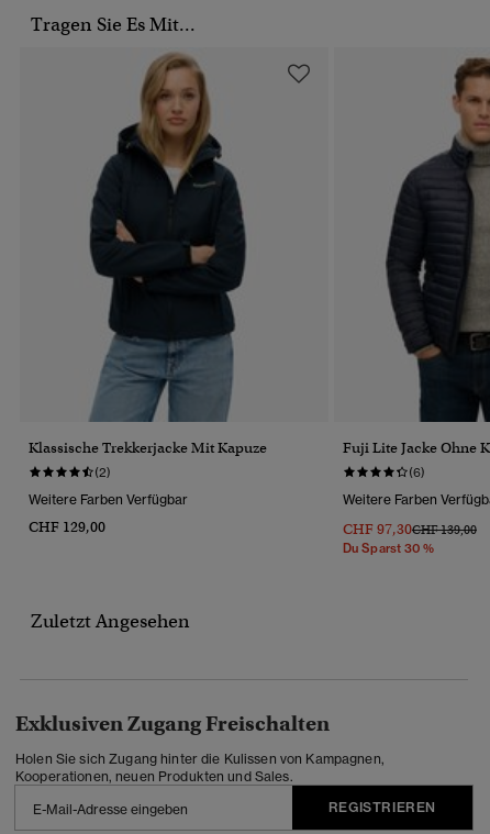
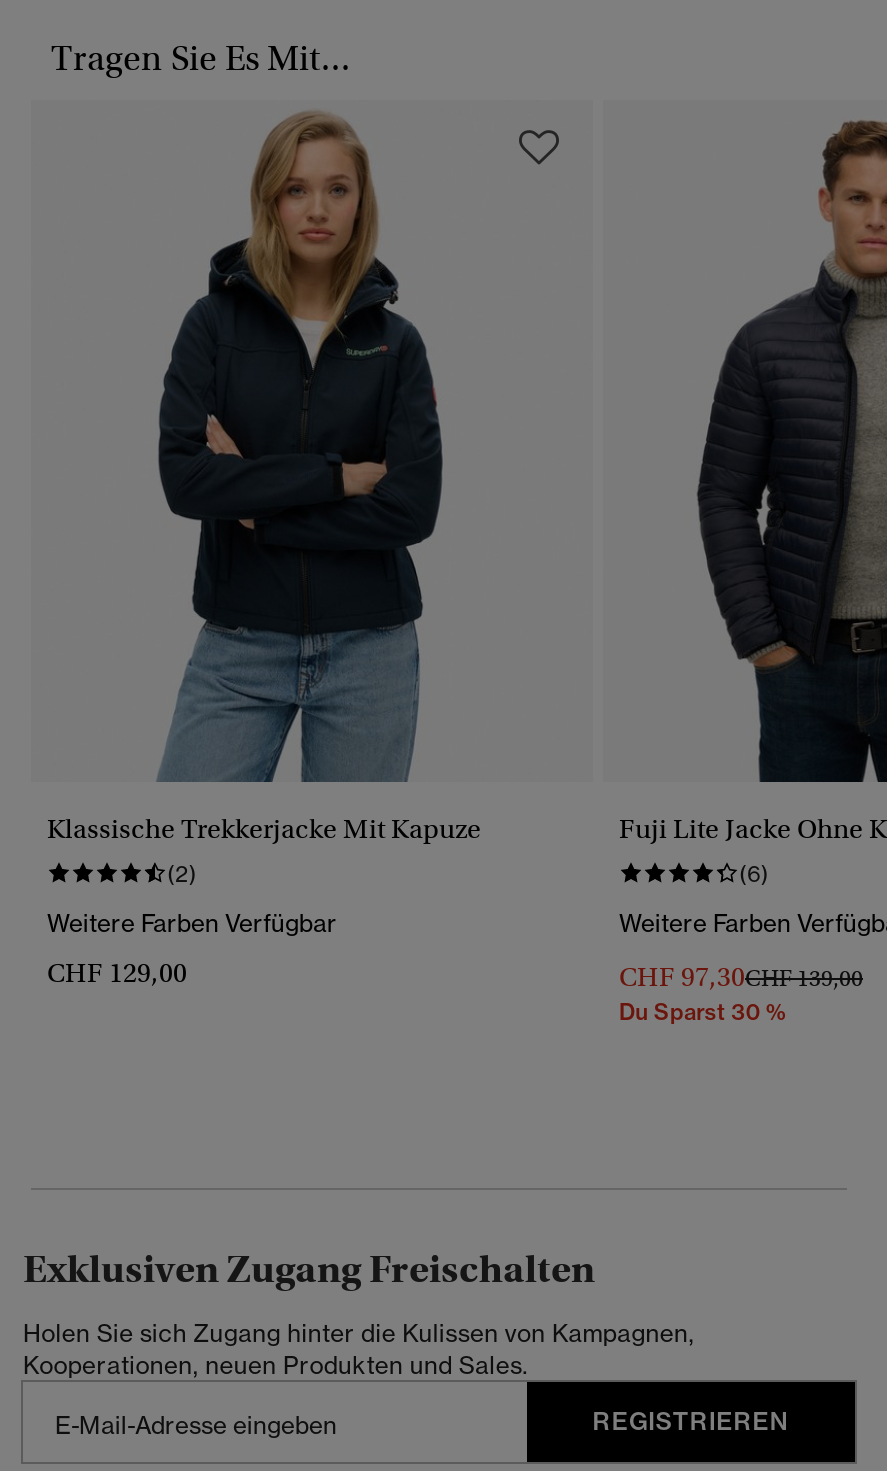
- Zuletzt Angesehen
